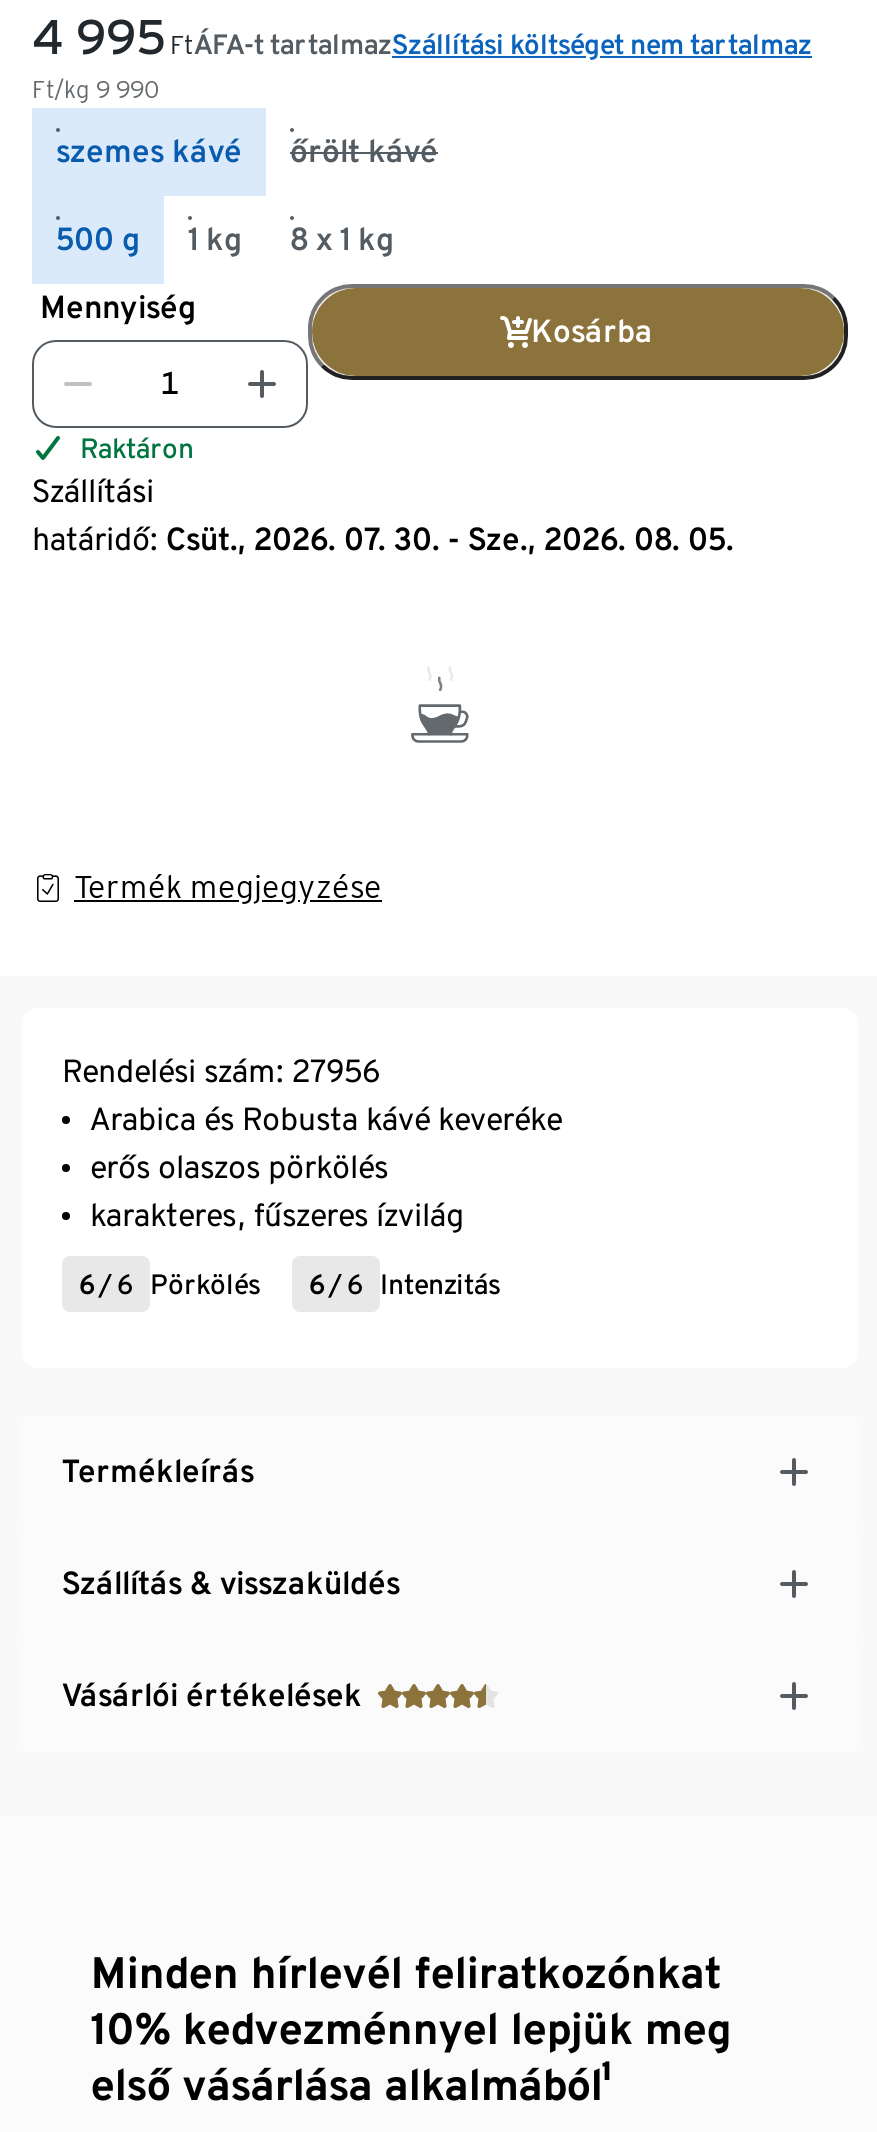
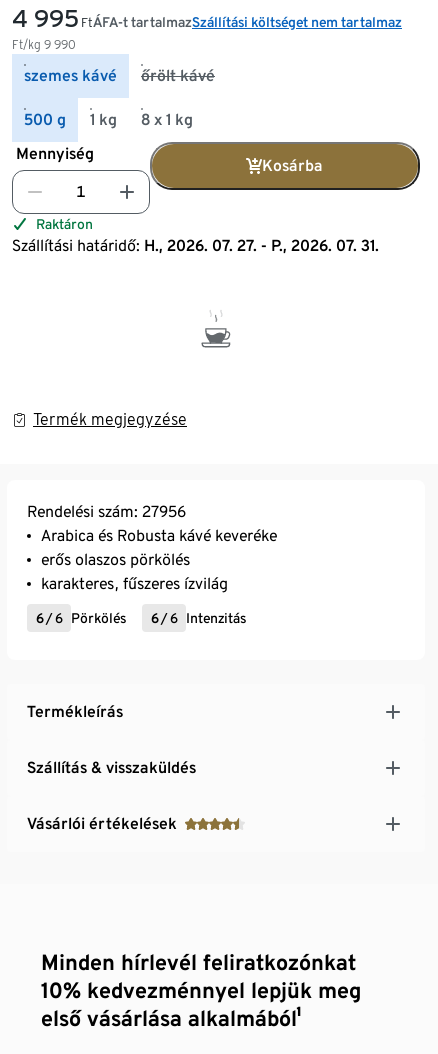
- Szállítási
- határidő: Csüt., 2026. 07. 30. - Sze., 2026. 08. 05.
+ Szállítási határidő: H., 2026. 07. 27. - P., 2026. 07. 31.
